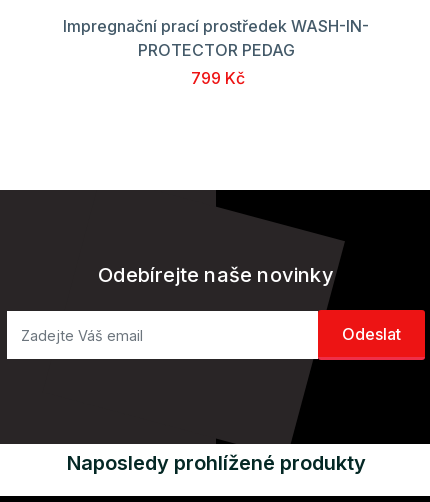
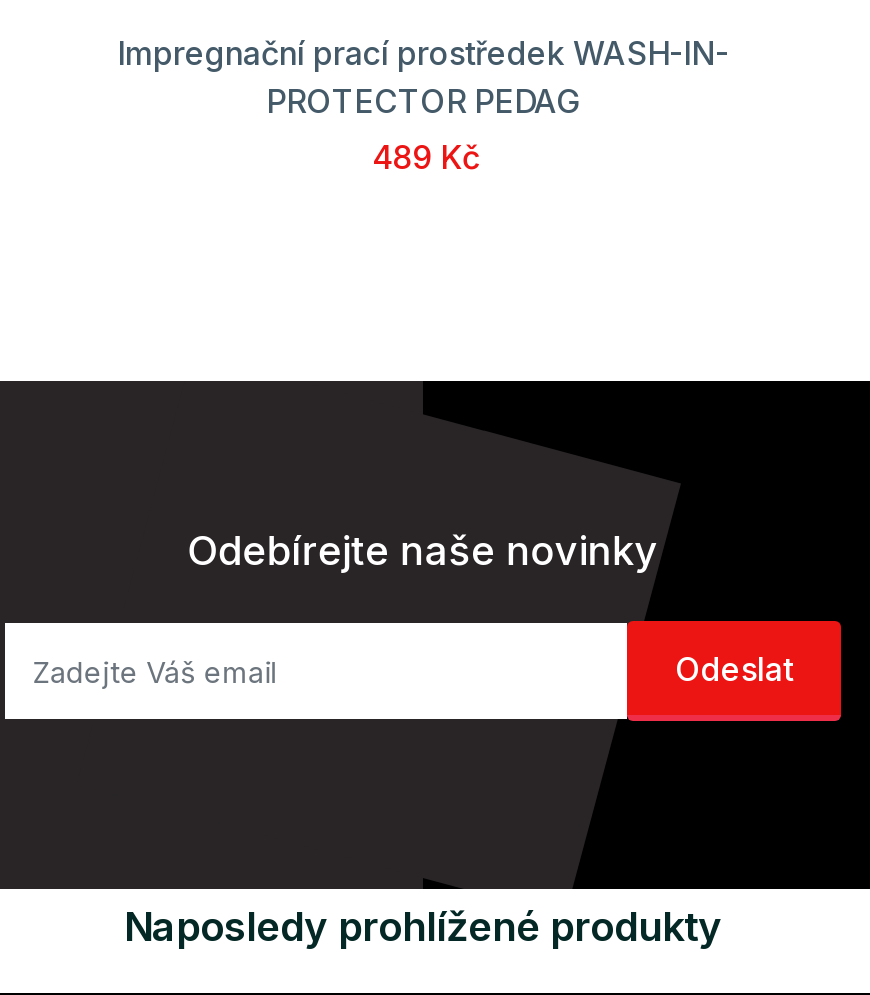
- 799 Kč
+ 489 Kč
